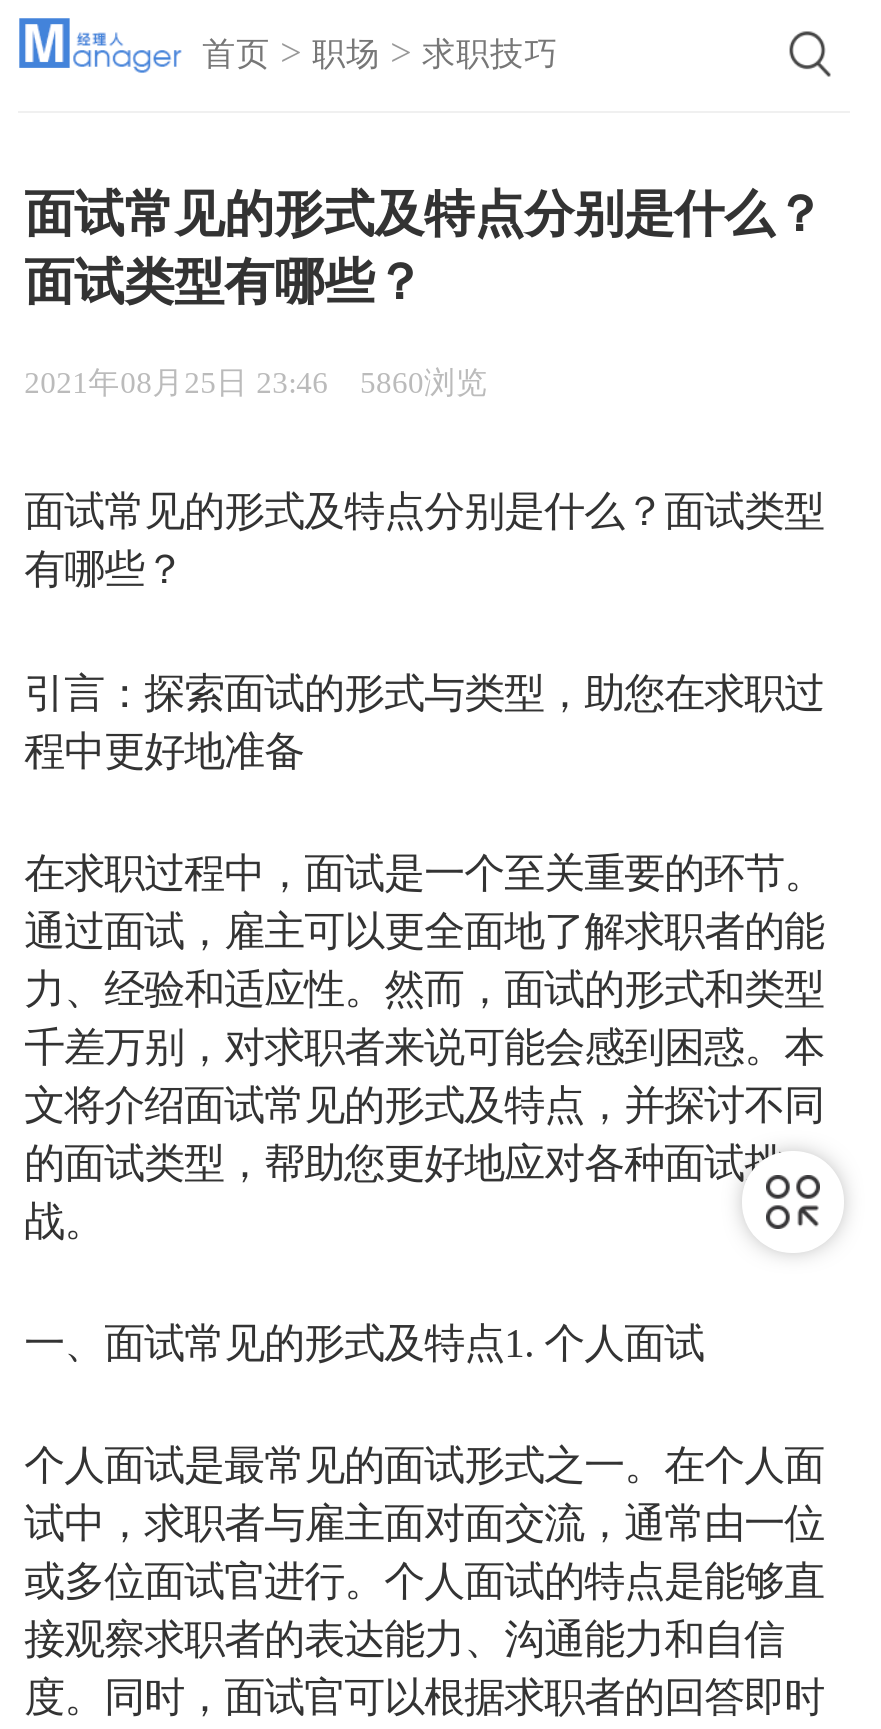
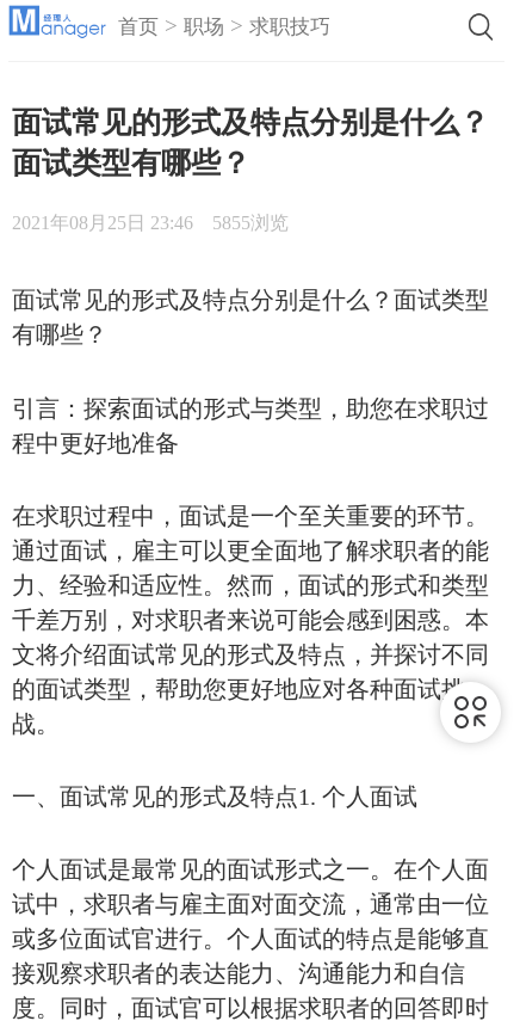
- 2021年08月25日 23:46 5860浏览
+ 2021年08月25日 23:46 5855浏览
